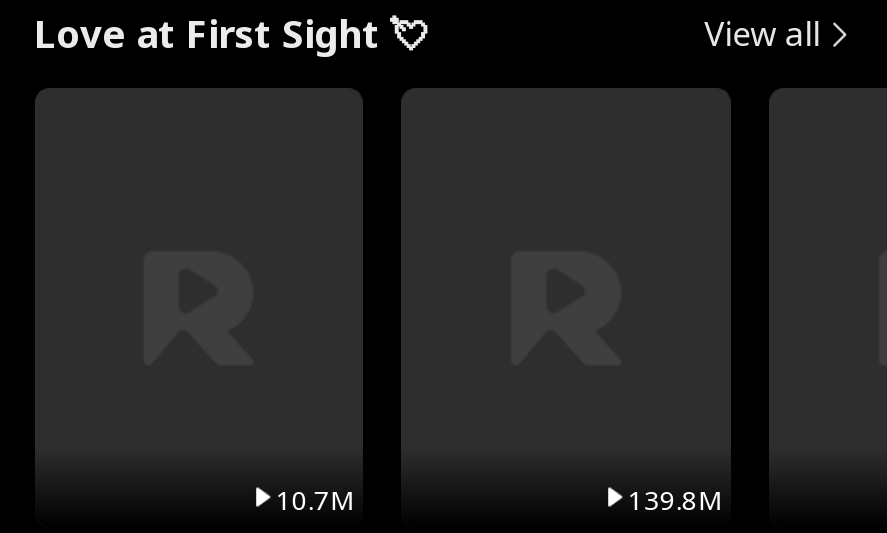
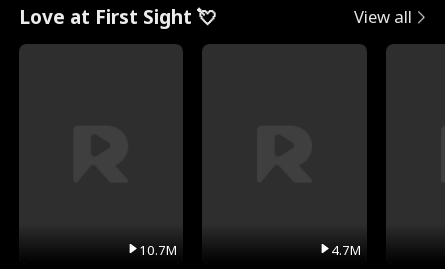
- 139.8M
+ 4.7M
